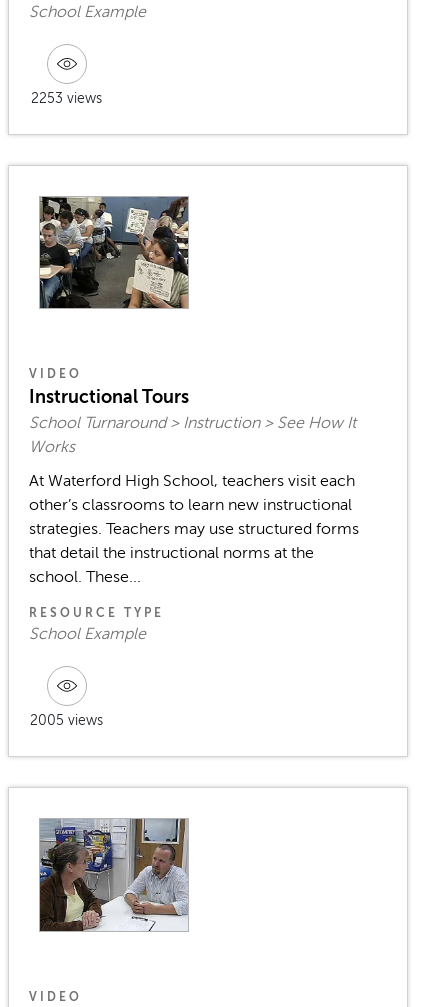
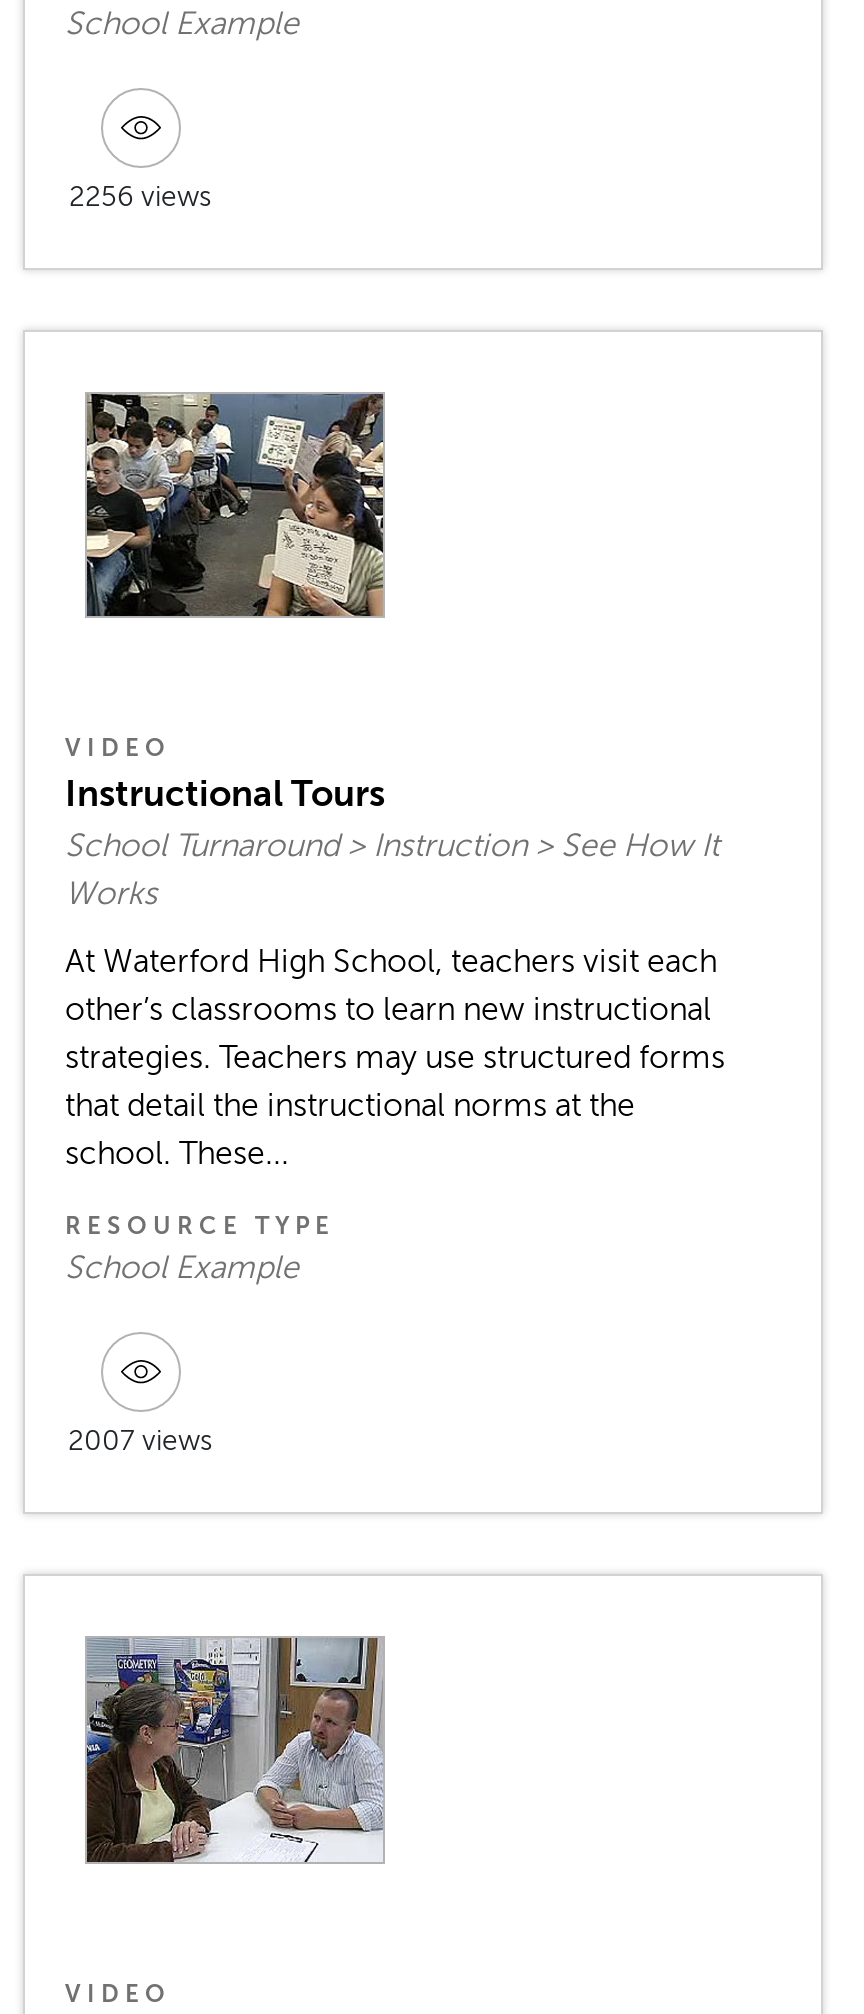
- 2253 views
+ 2256 views

- 2005 views
+ 2007 views
